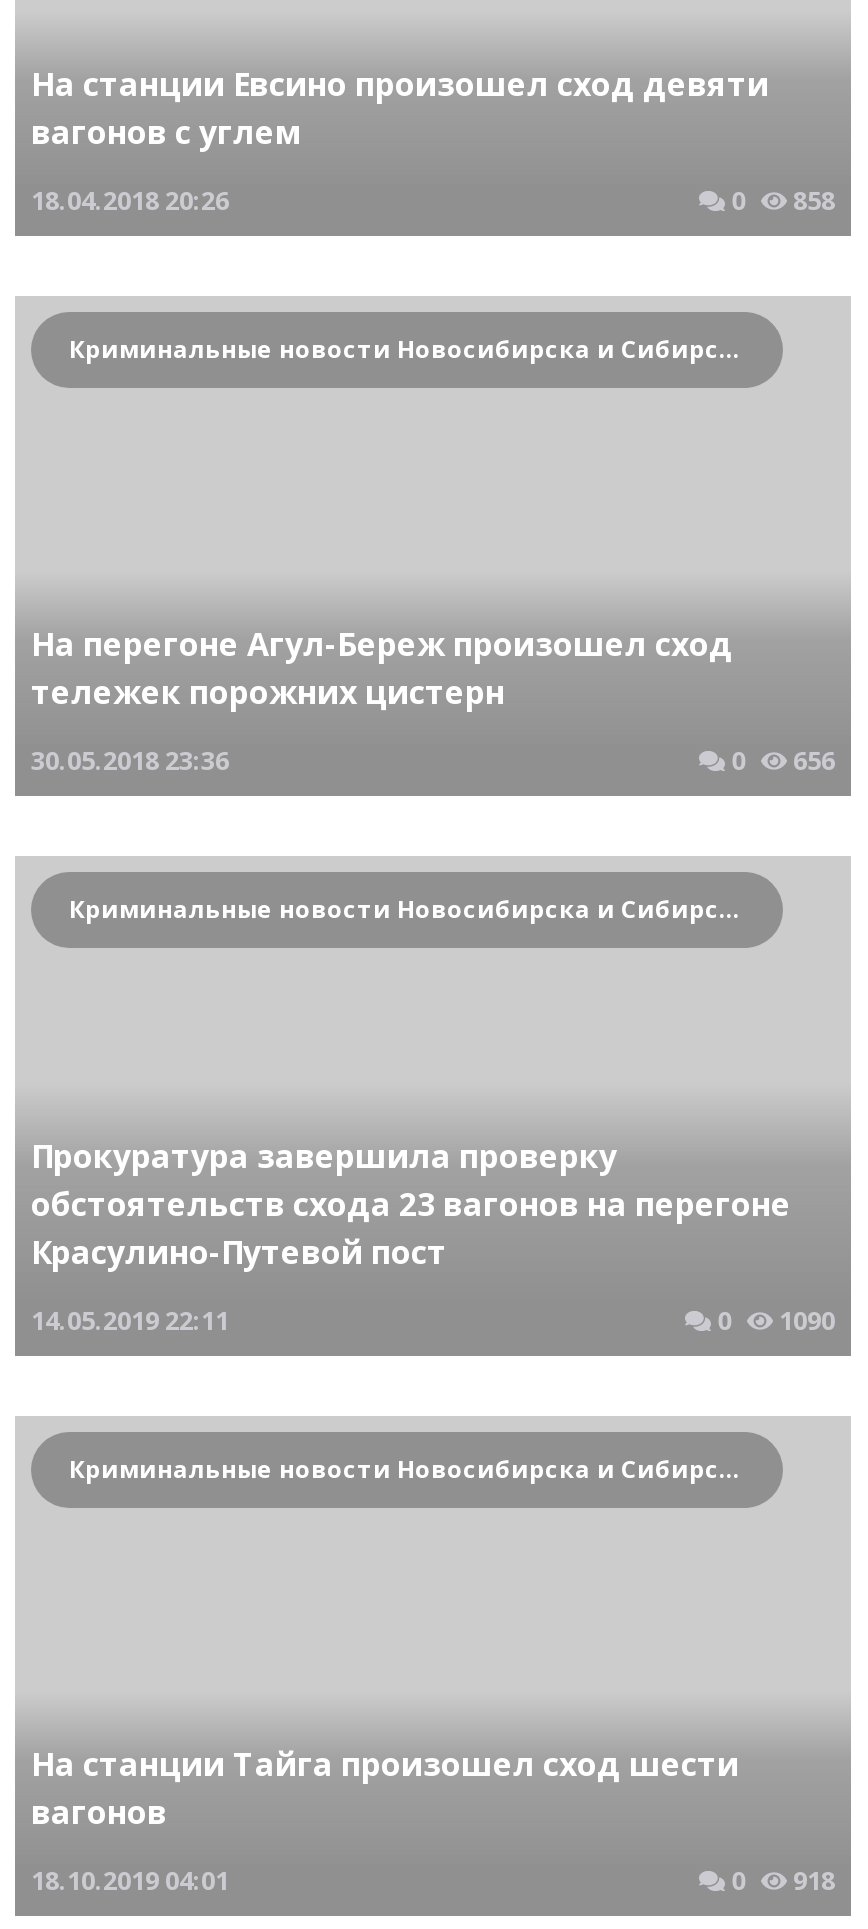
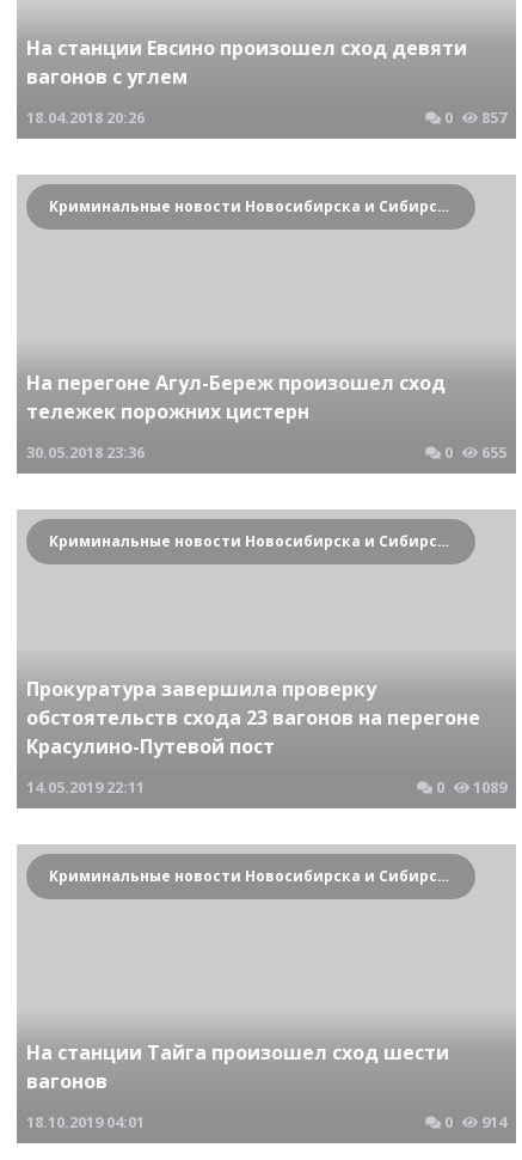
- 0 858
+ 0 857

- 0 656
+ 0 655

- 0 1090
+ 0 1089

- 0 918
+ 0 914
